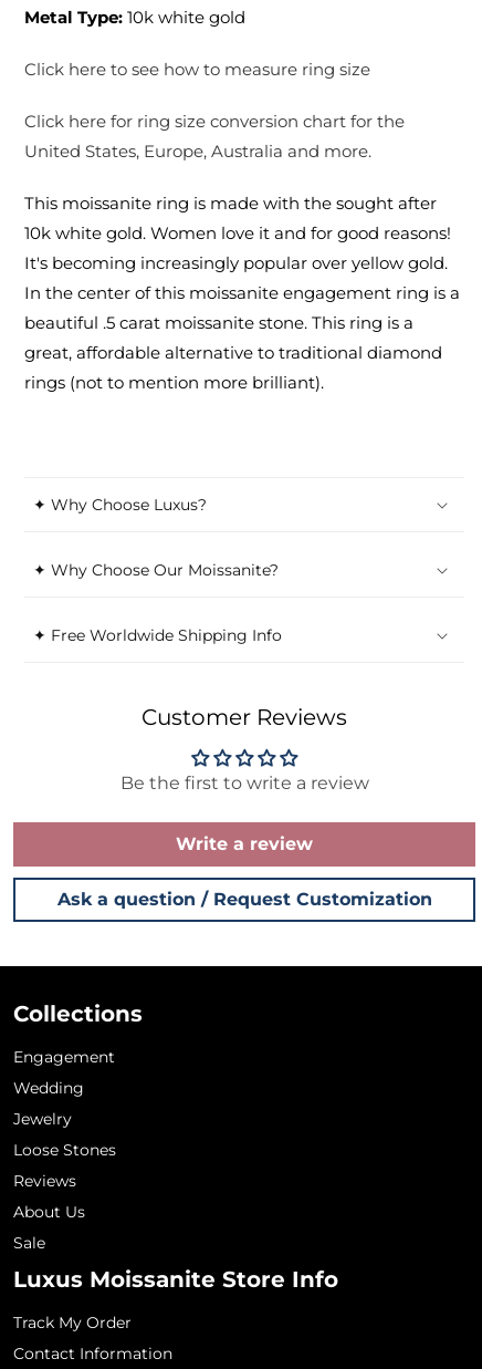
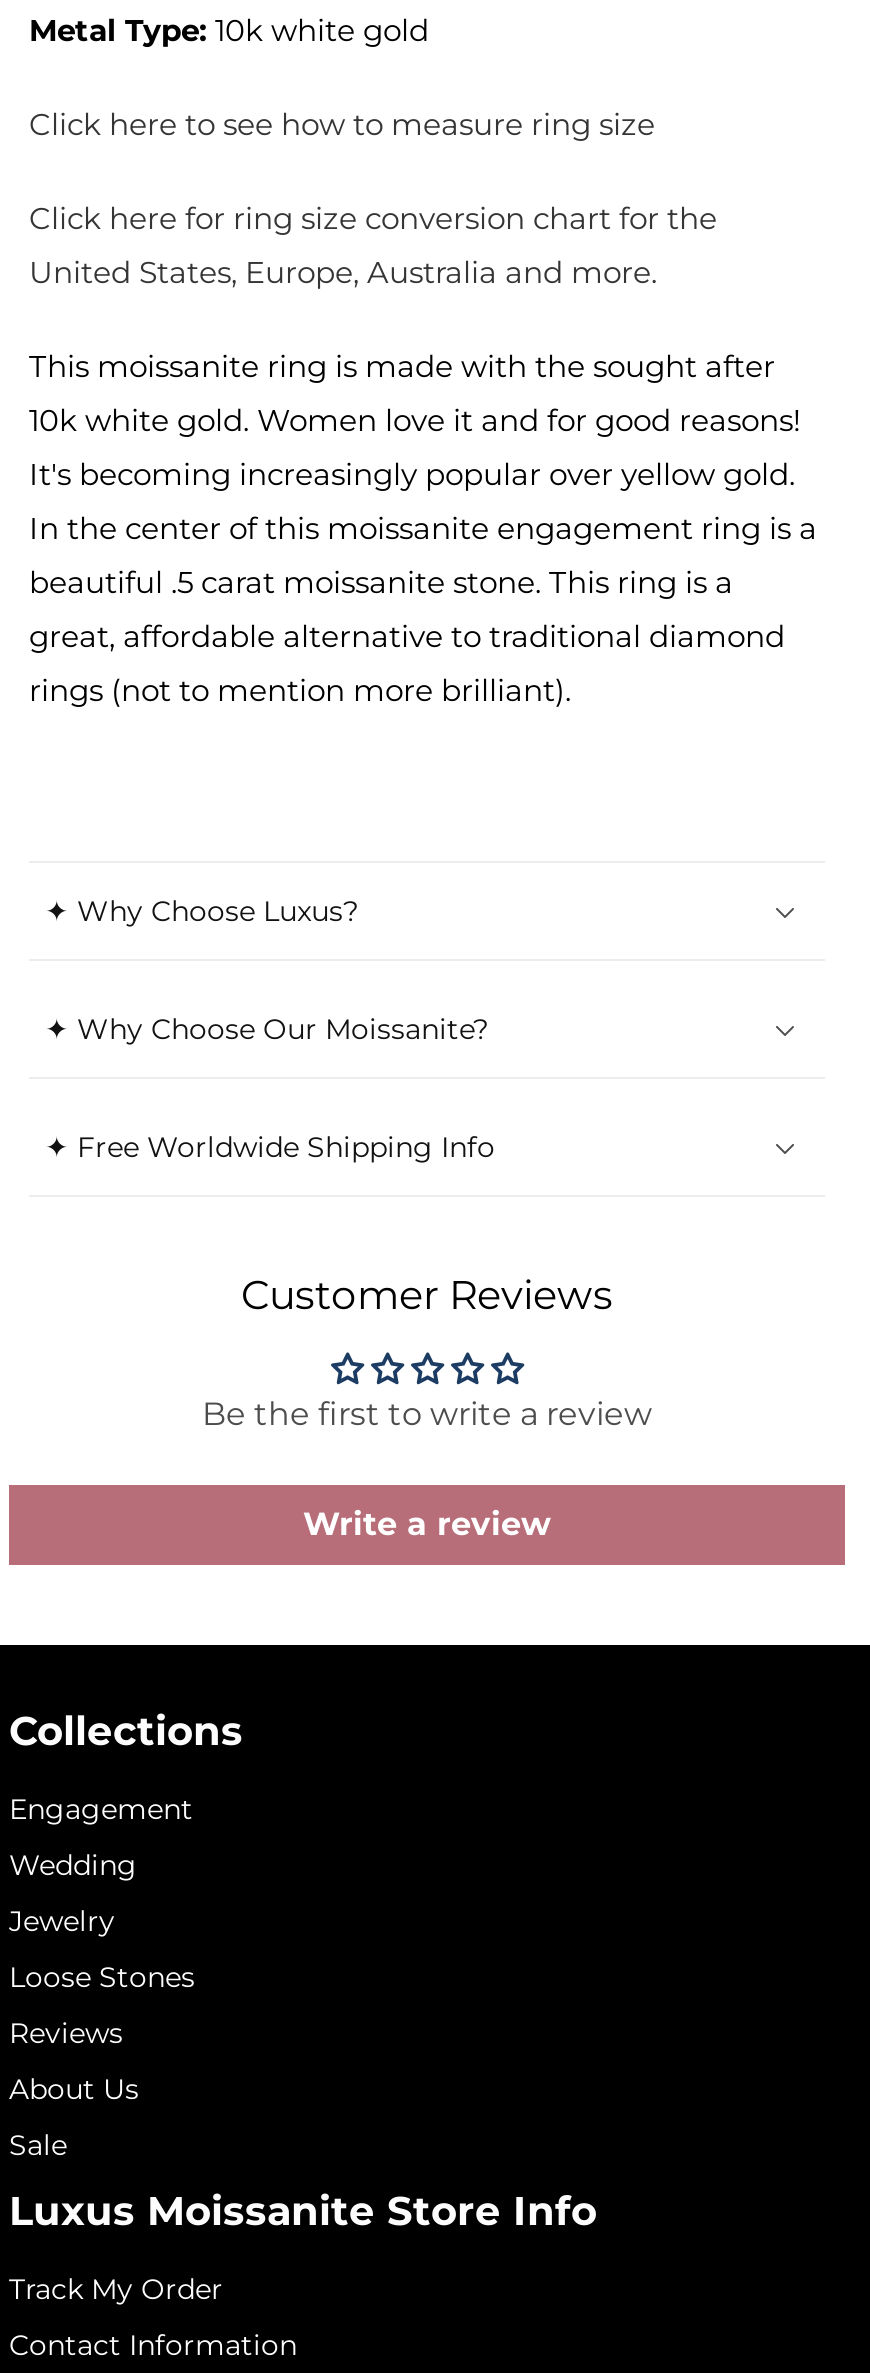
- Ask a question / Request Customization
